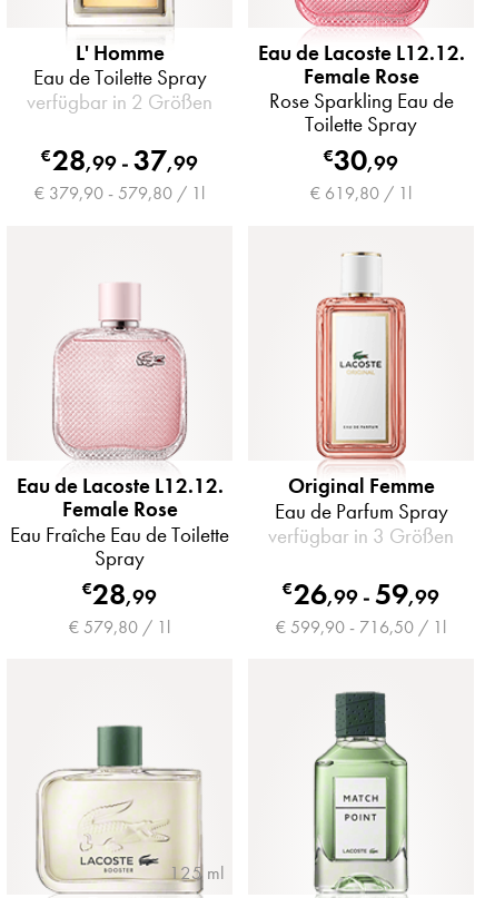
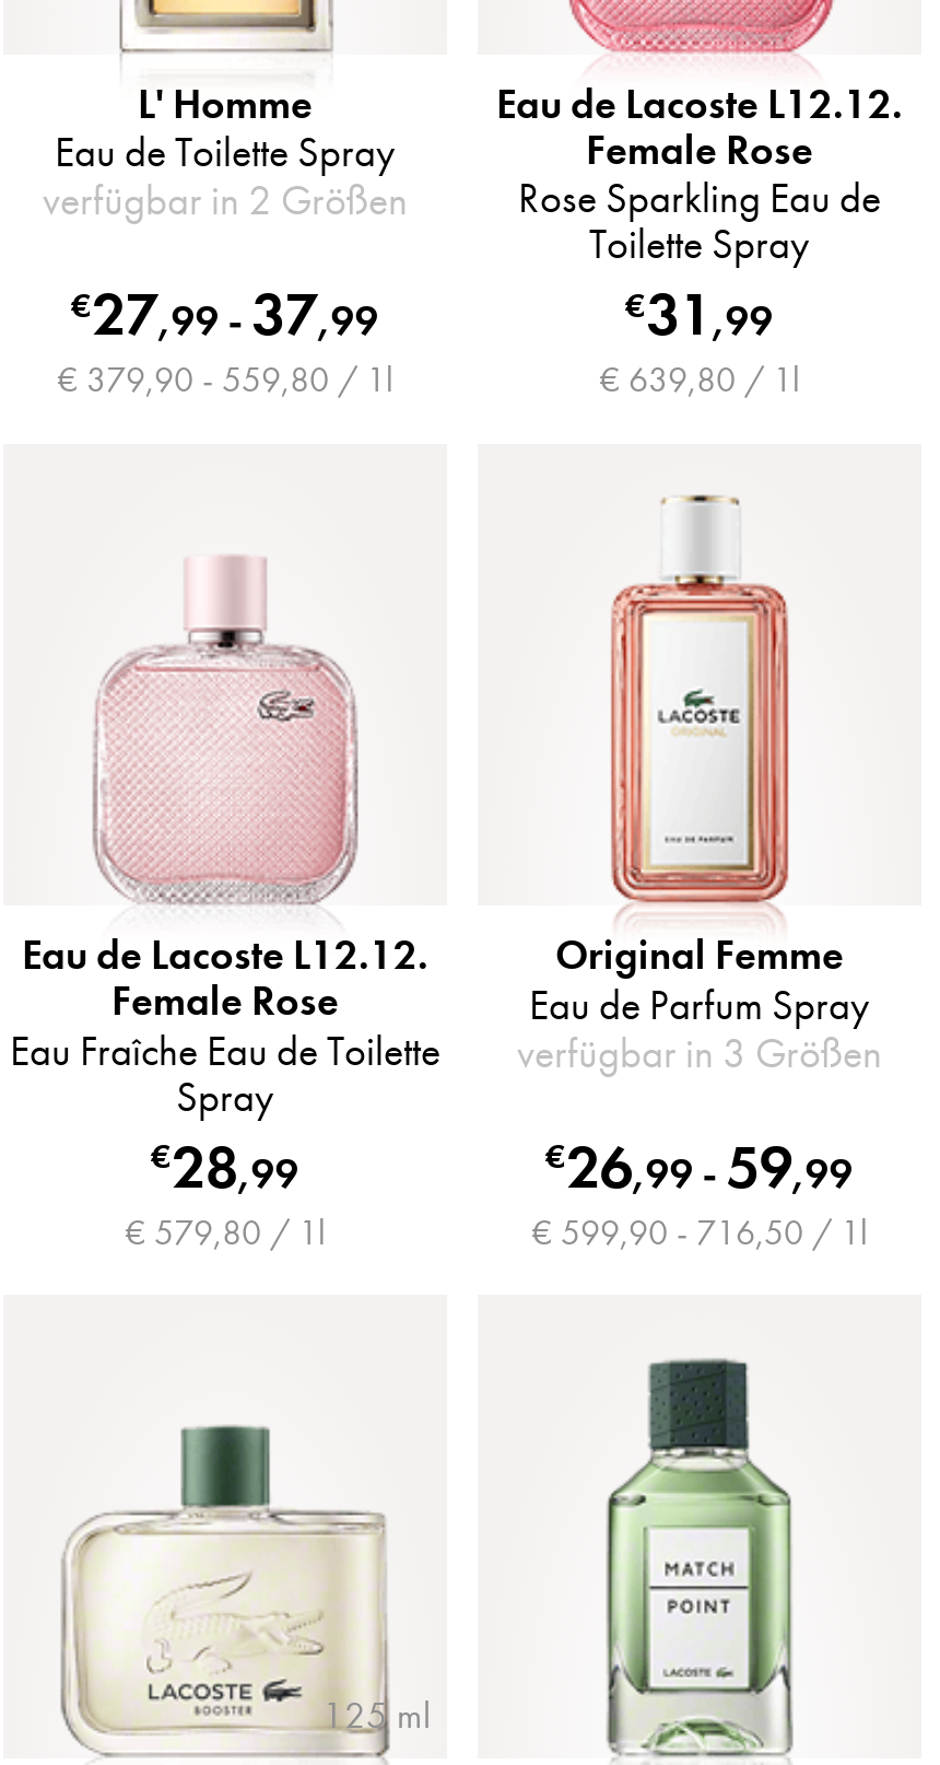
- €28,99- 37,99
+ €27,99- 37,99

- €30, 99
+ €31, 99

- € 379,90 - 579,80 / 1l
+ € 379,90 - 559,80 / 1l

- € 619,80 / 1l
+ € 639,80 / 1l
